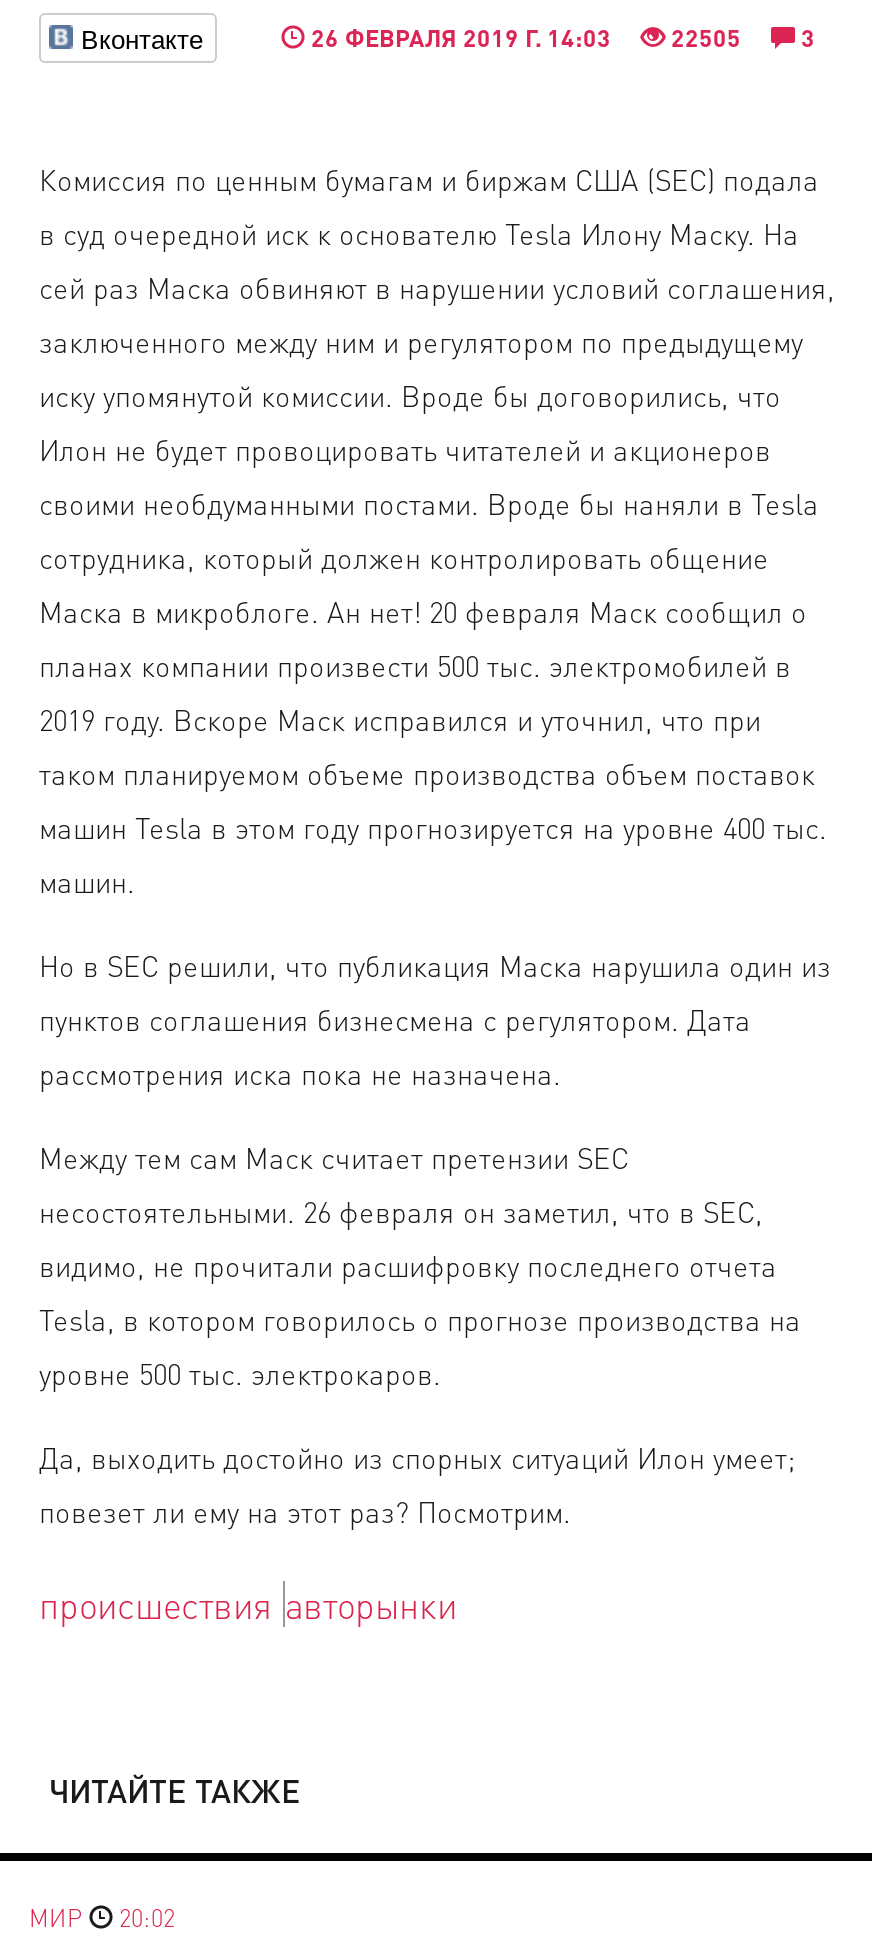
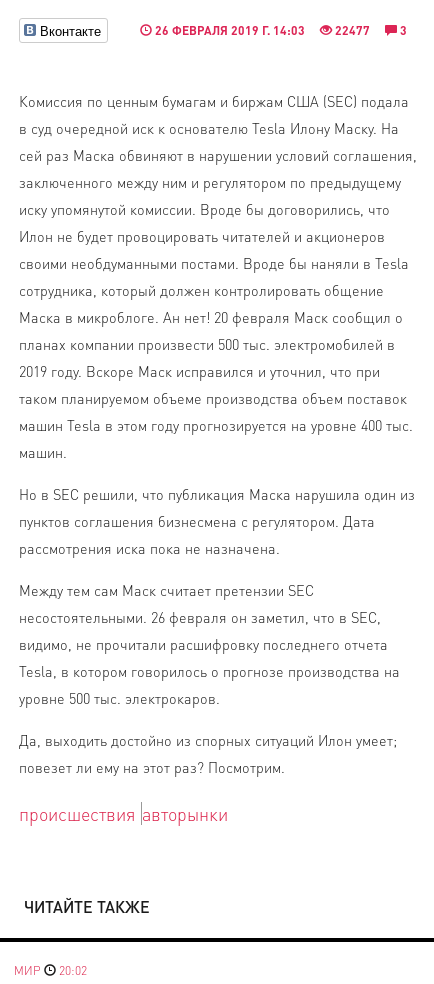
- 26 ФЕВРАЛЯ 2019 Г. 14:03 22505 3
+ 26 ФЕВРАЛЯ 2019 Г. 14:03 22477 3
